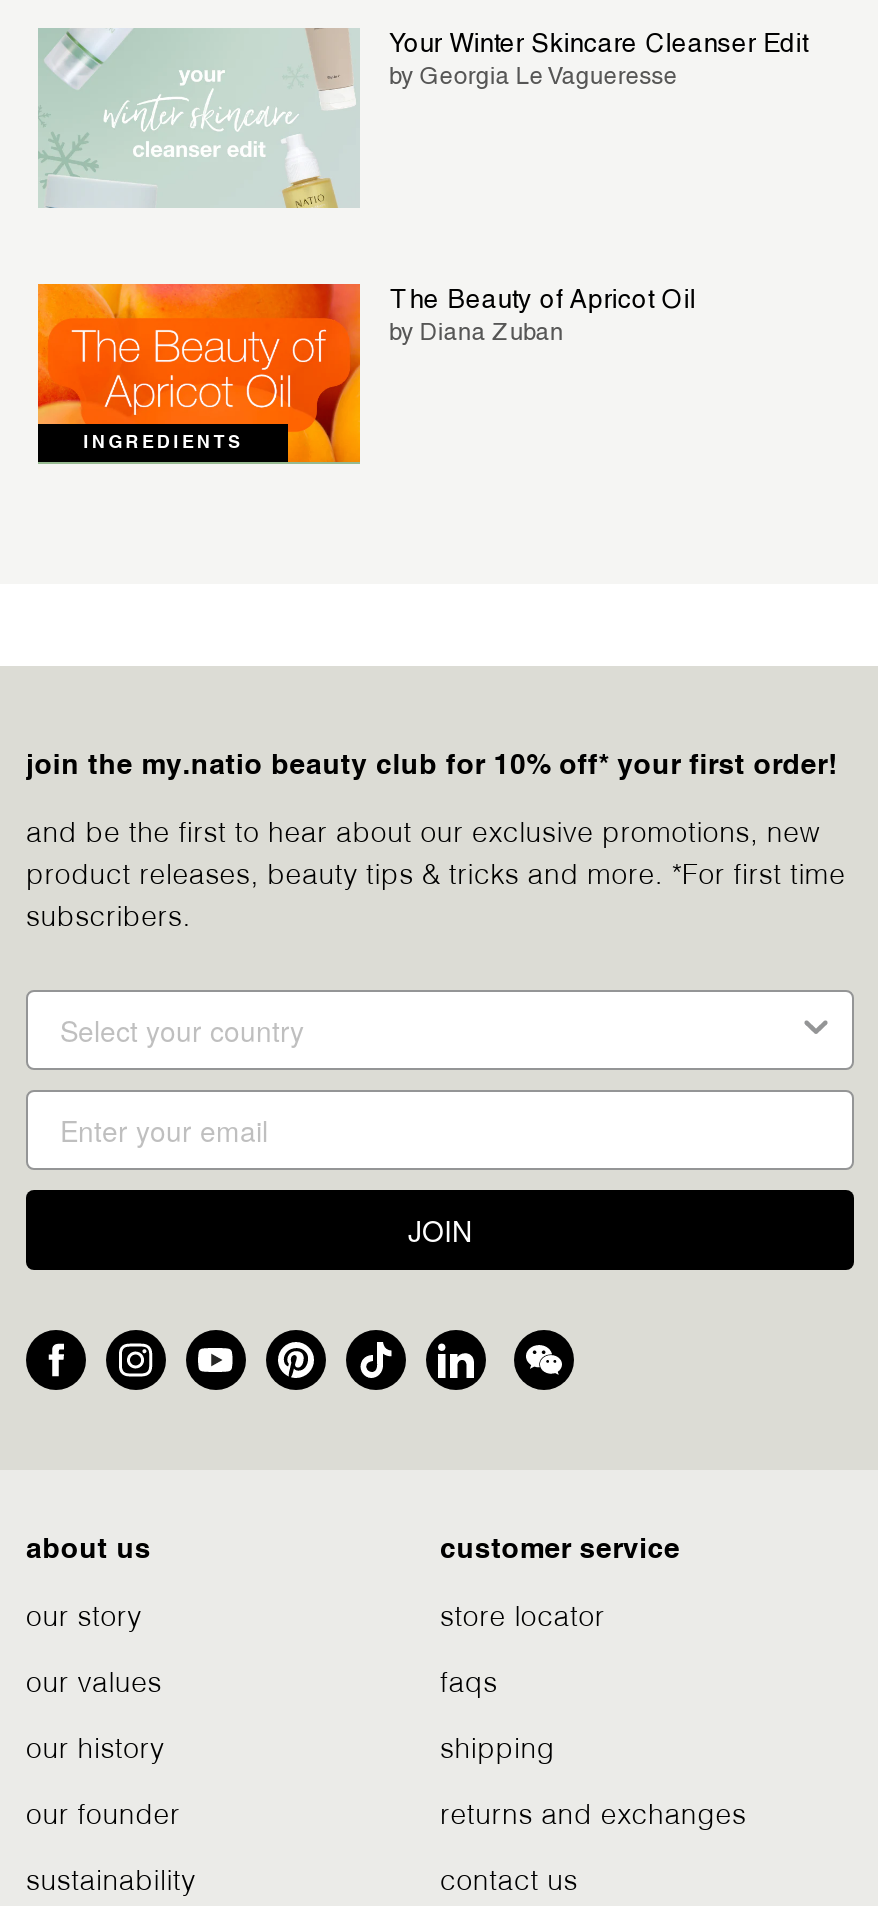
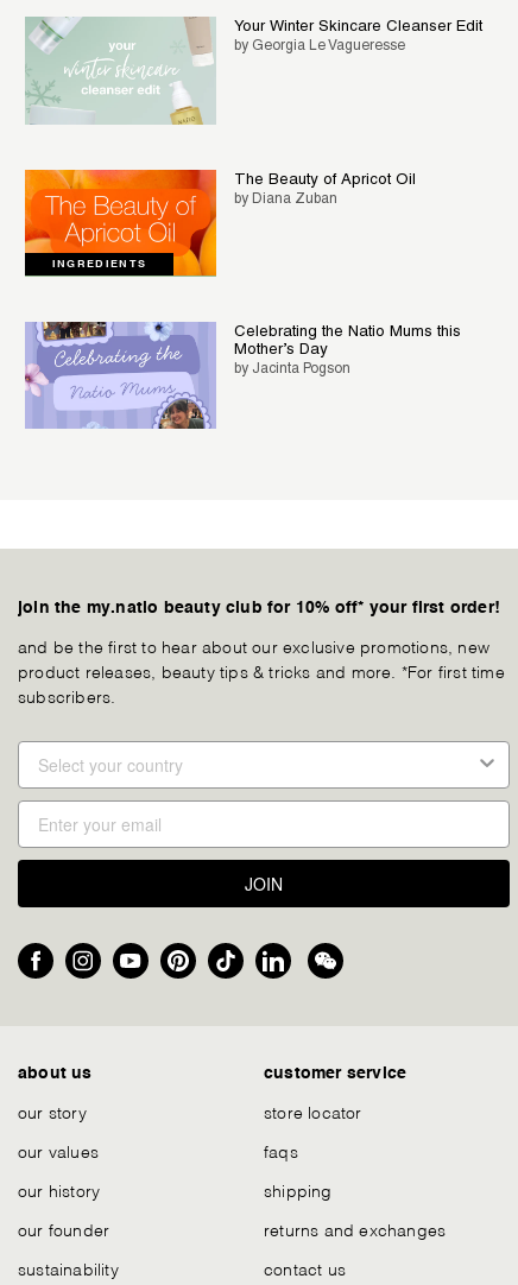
+ [image]
+ Celebrating the Natio Mums this
+ Mother’s Day
+ by Jacinta Pogson
